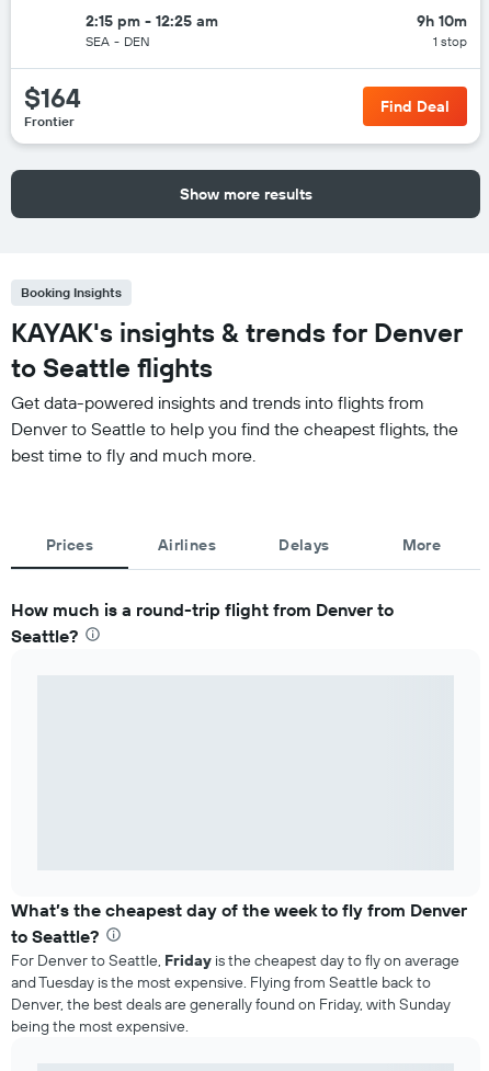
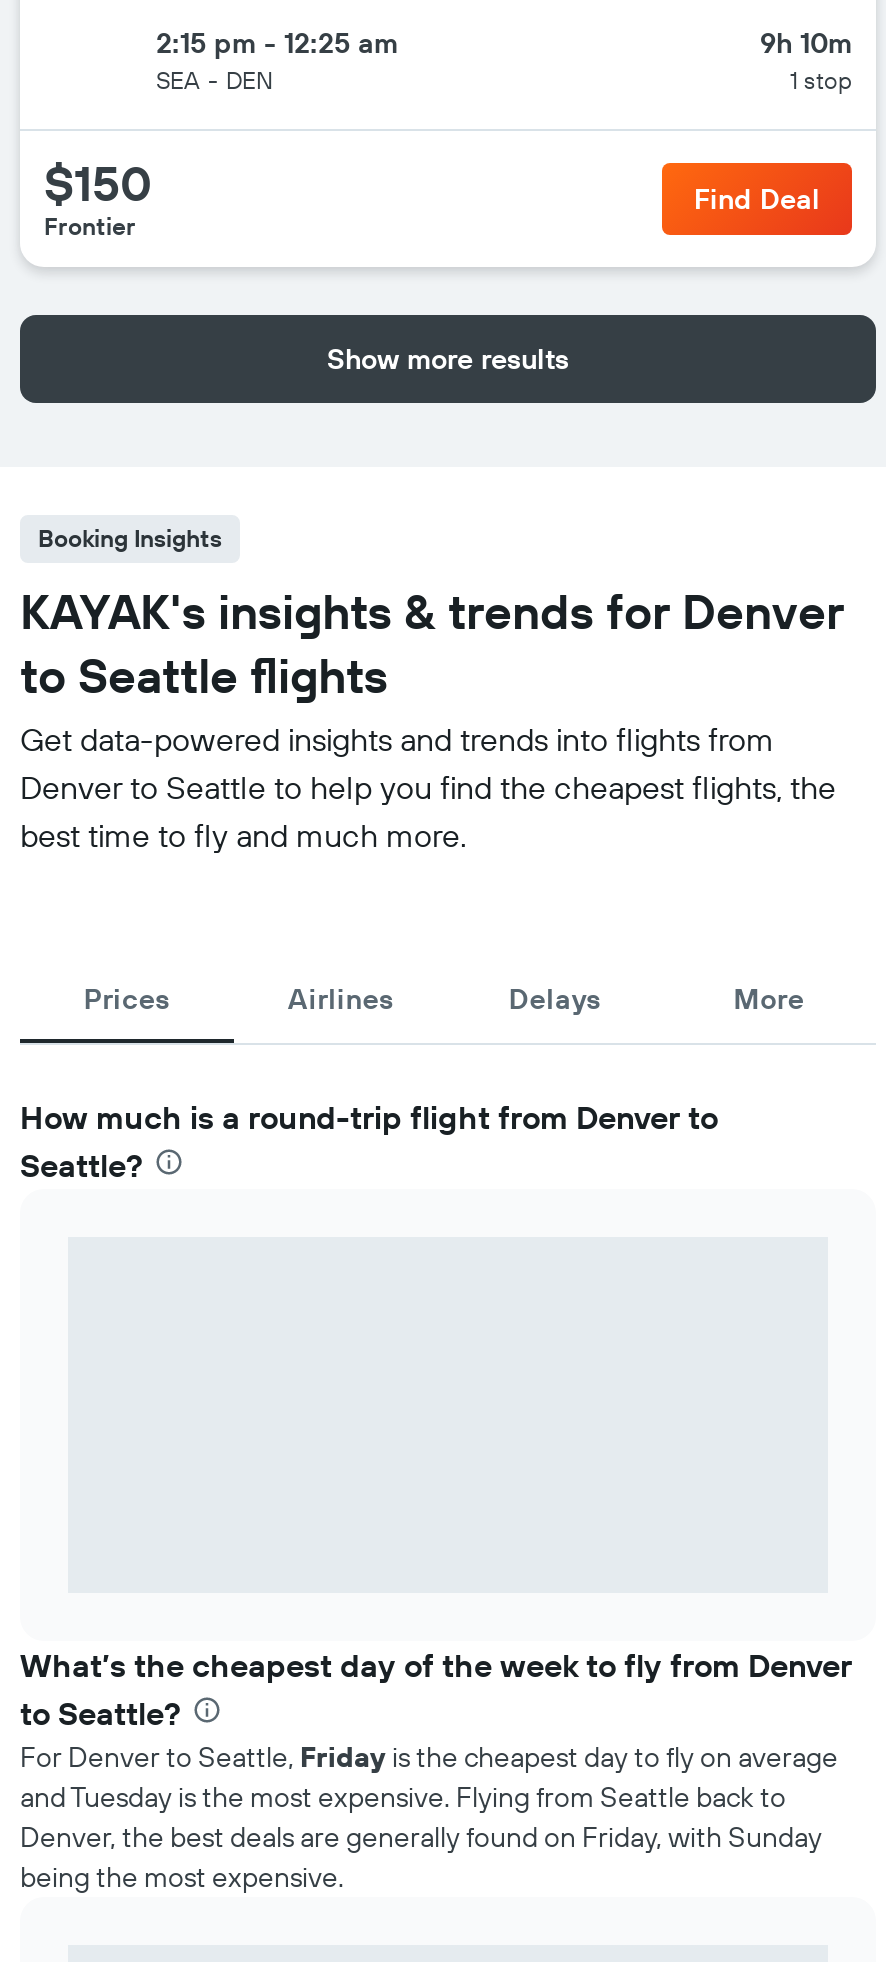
- $164
+ $150
